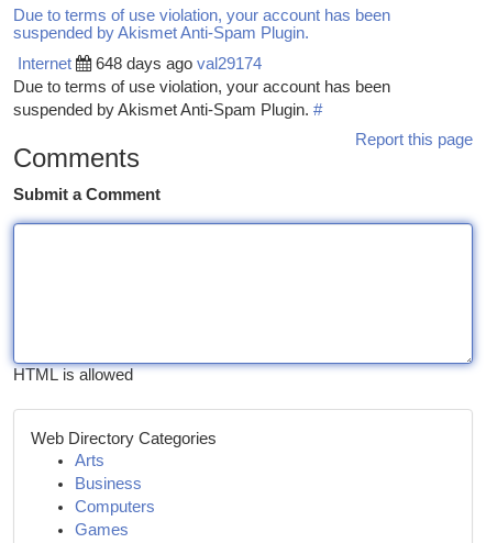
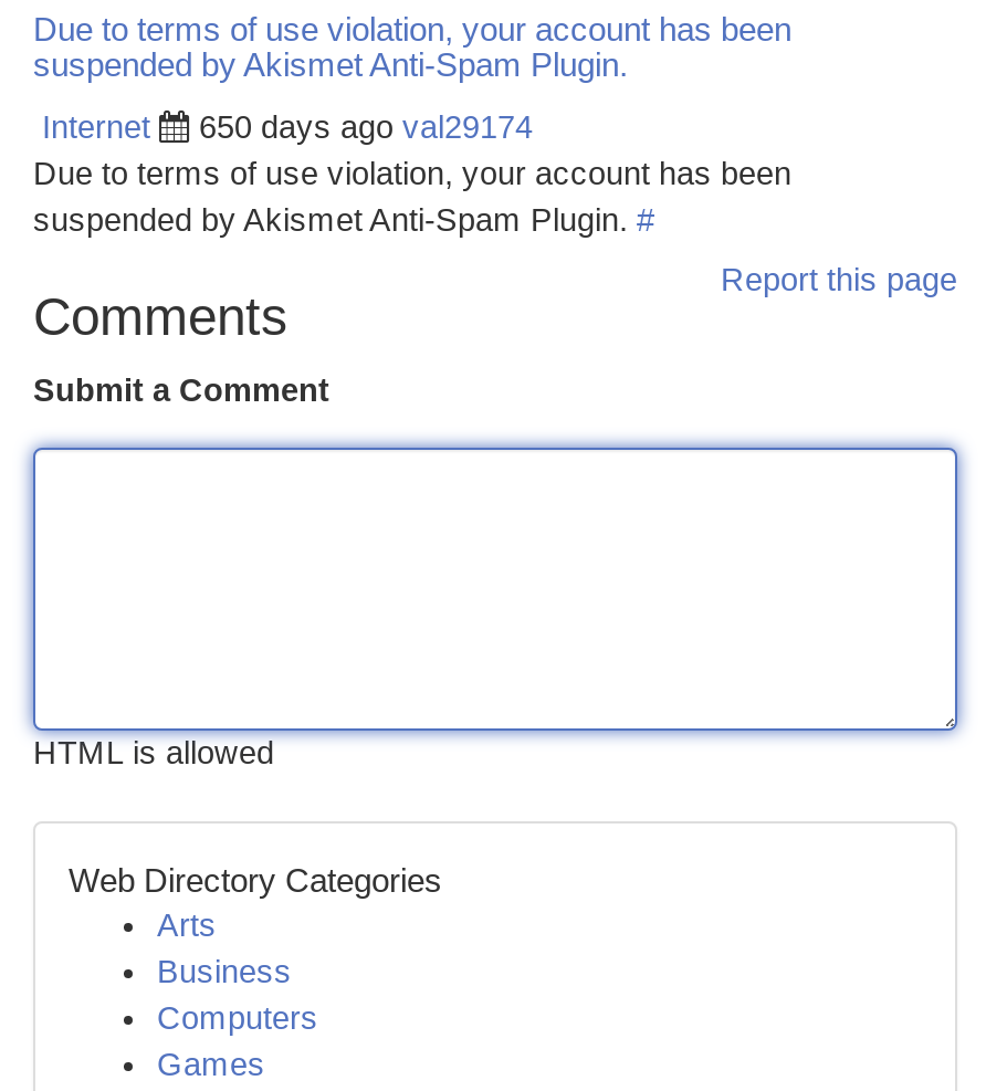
- Internet 648 days ago val29174
+ Internet 650 days ago val29174
